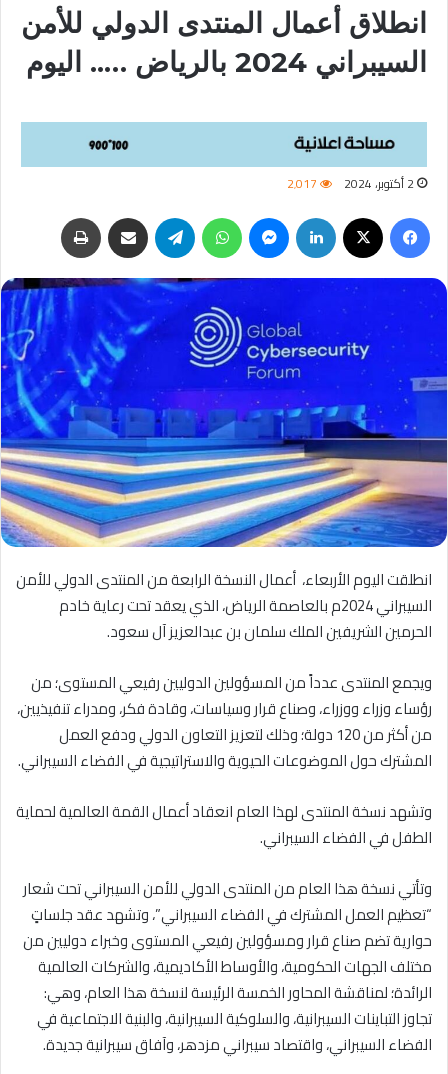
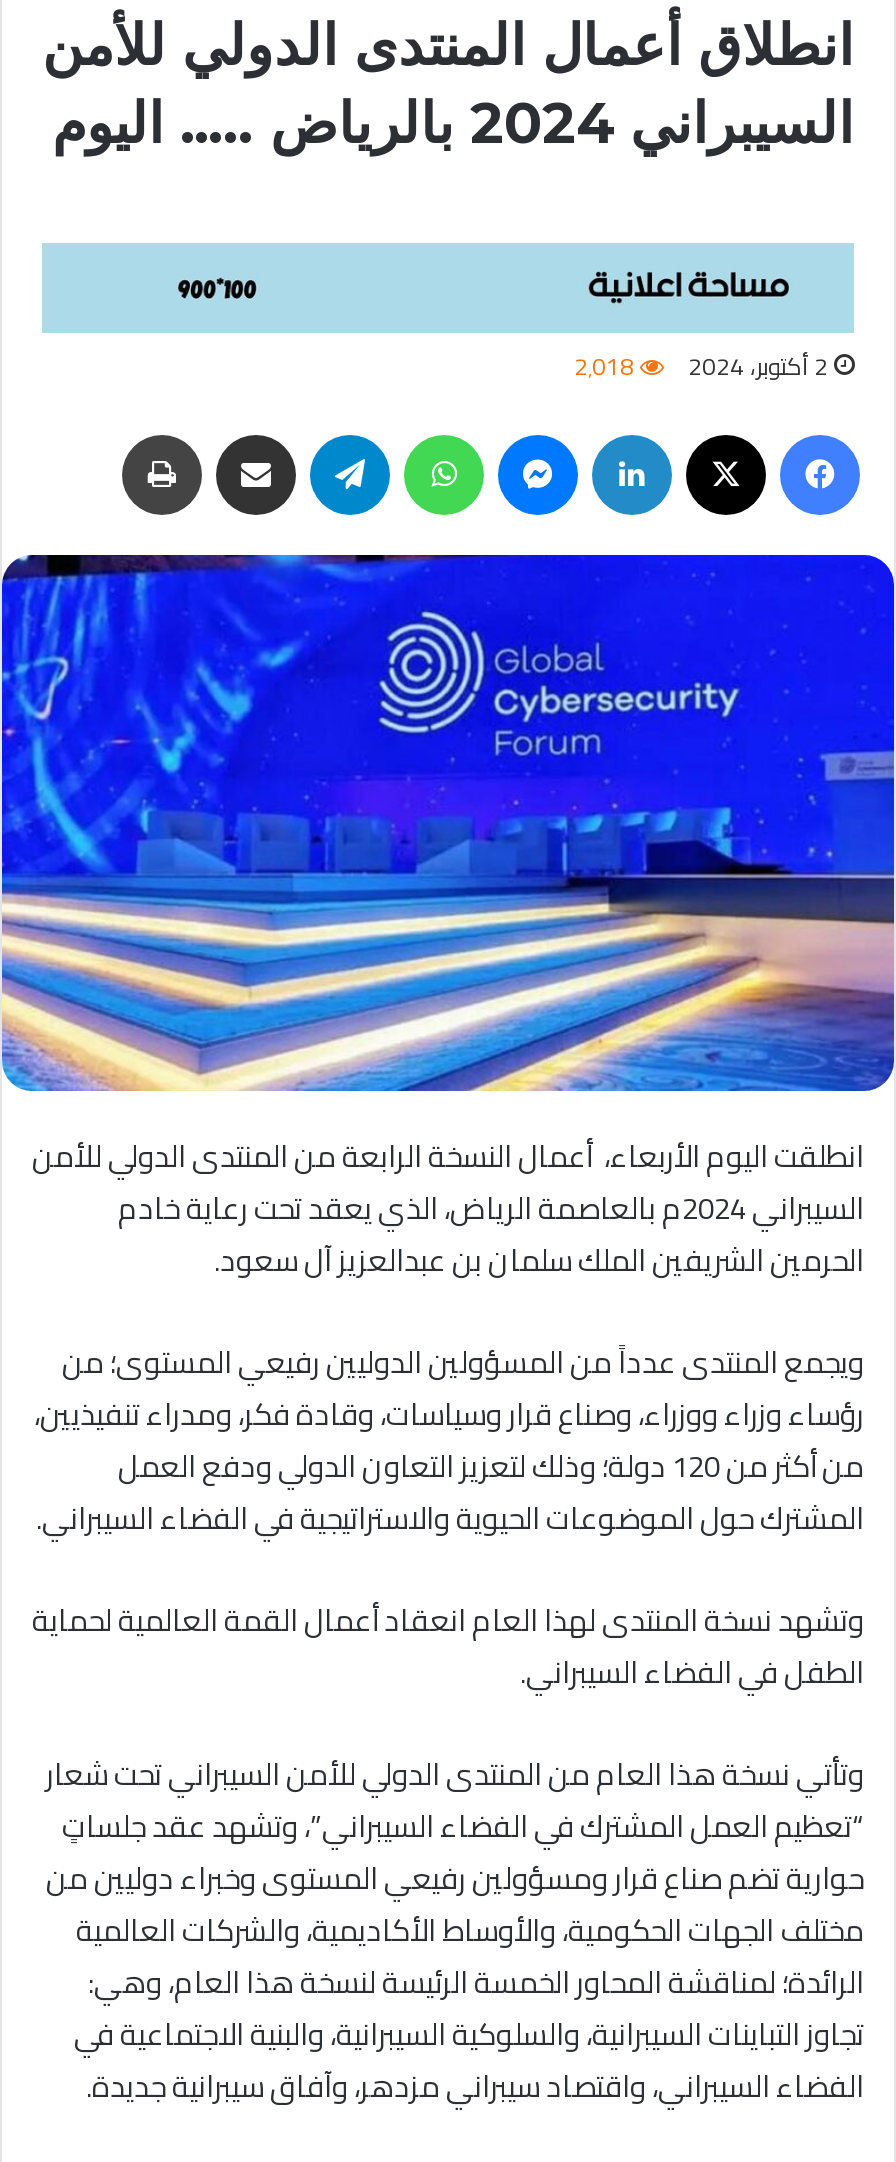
- 2٬017
+ 2٬018
